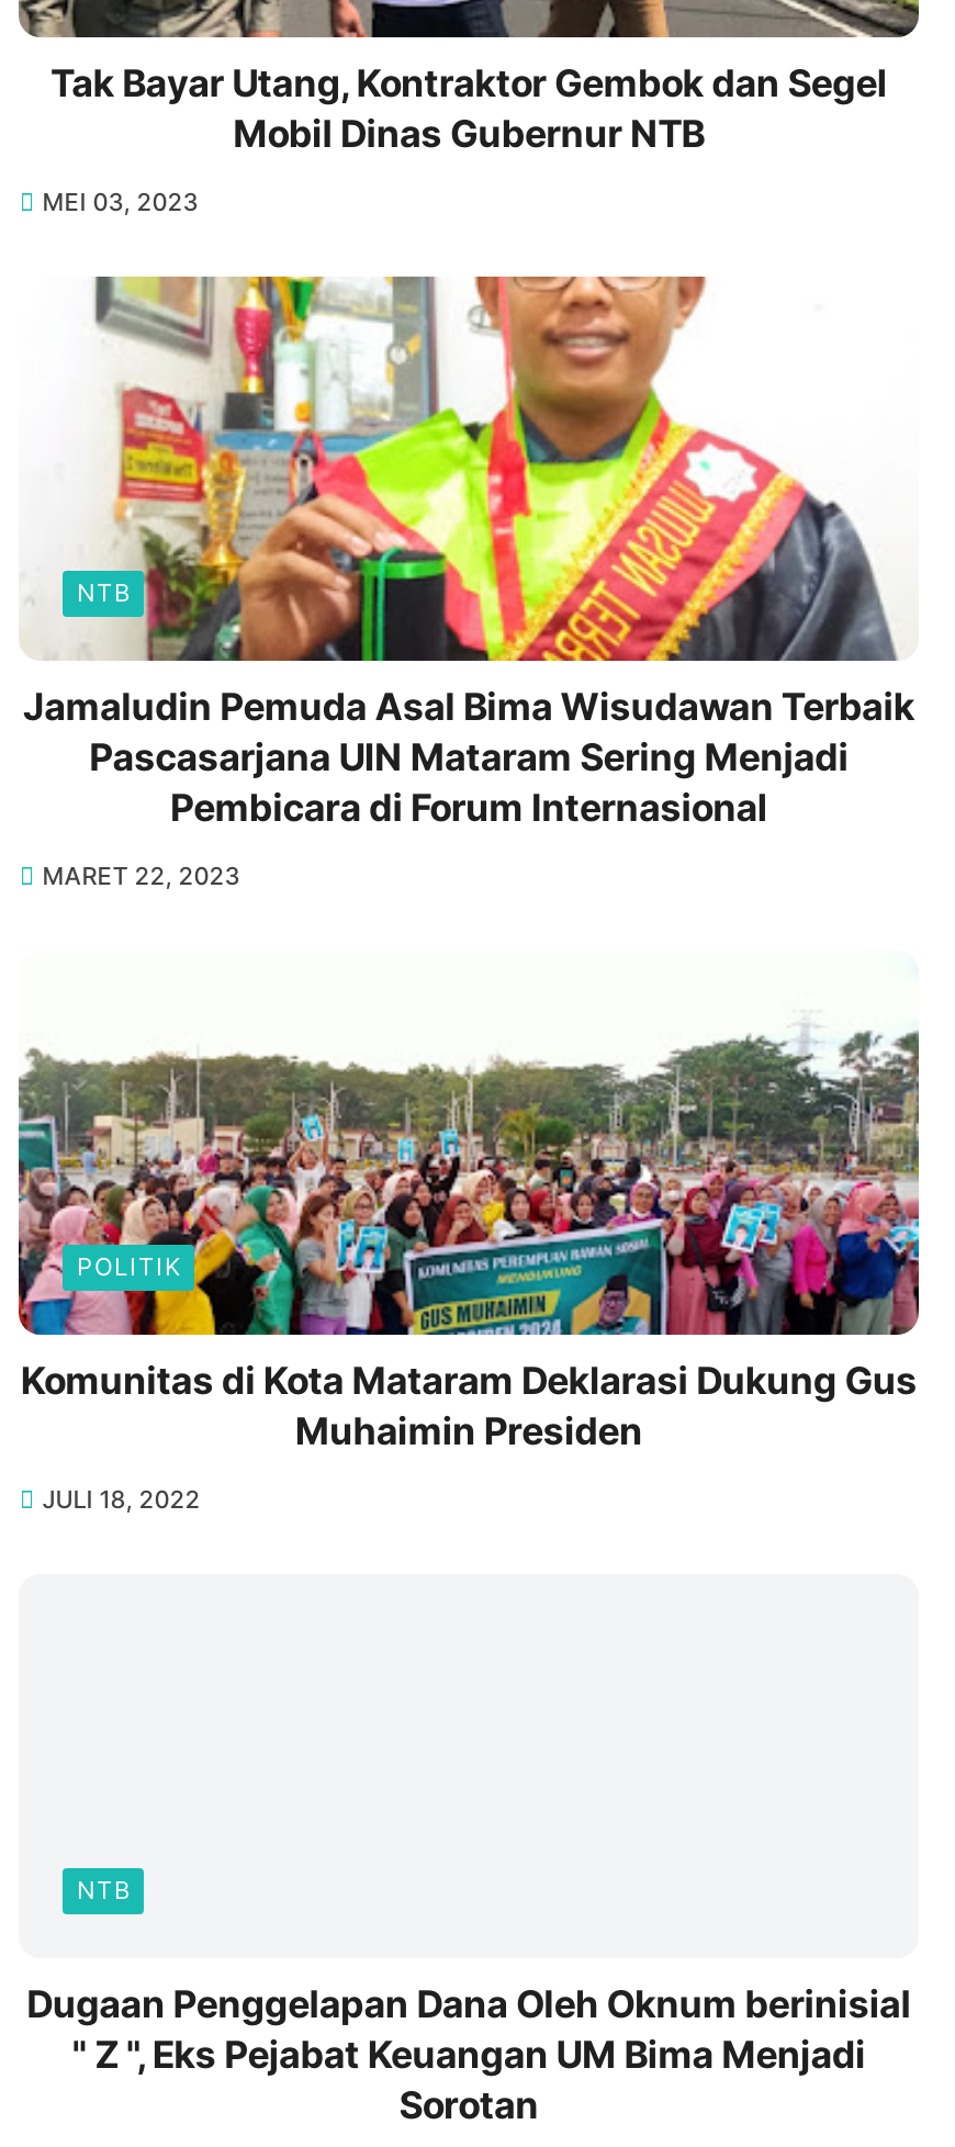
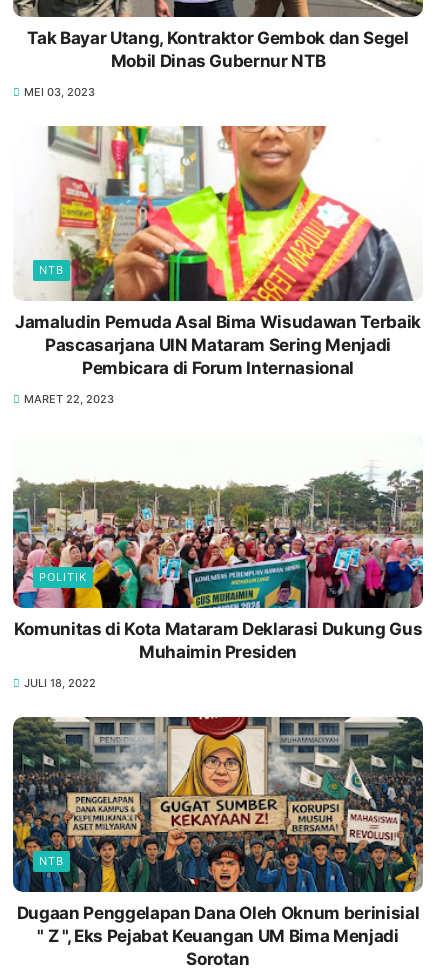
+ [image]
